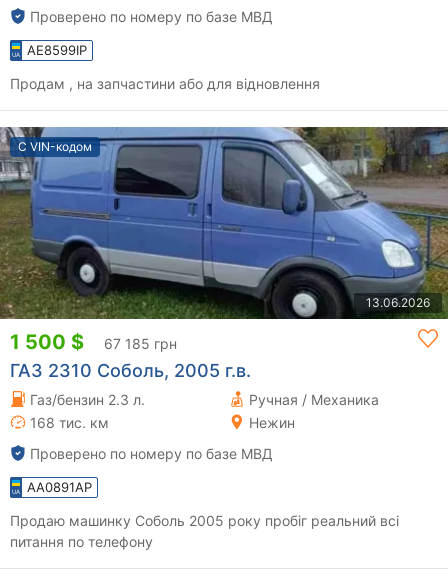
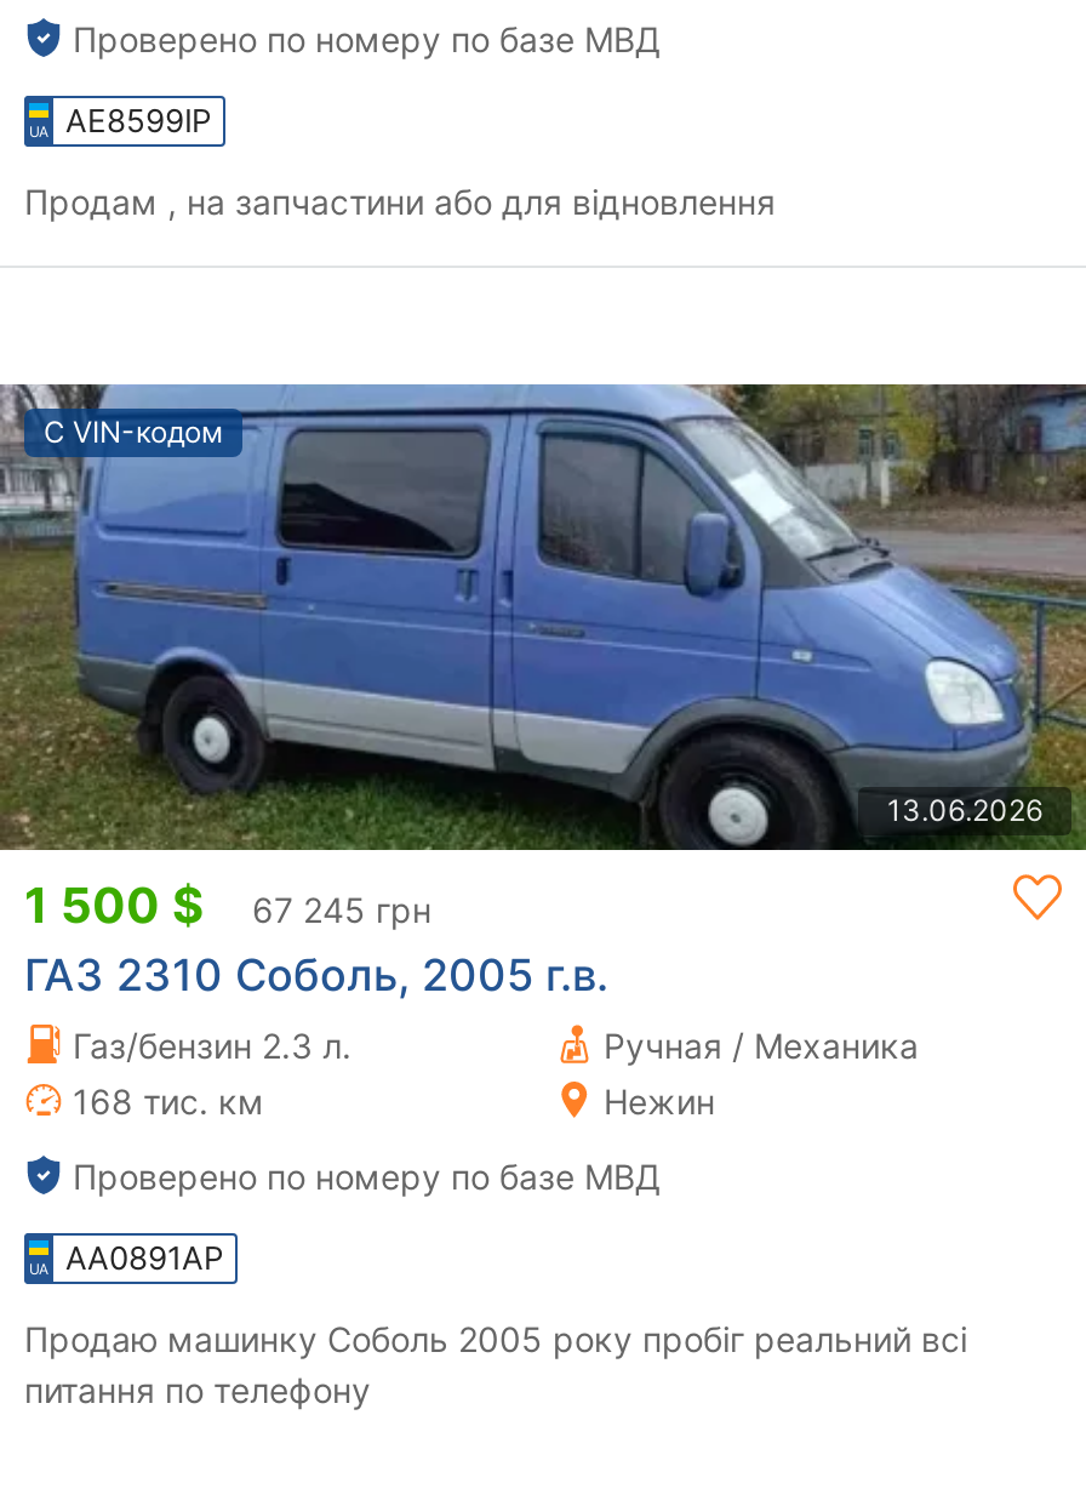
- 1 500 $ 67 185 грн
+ 1 500 $ 67 245 грн
